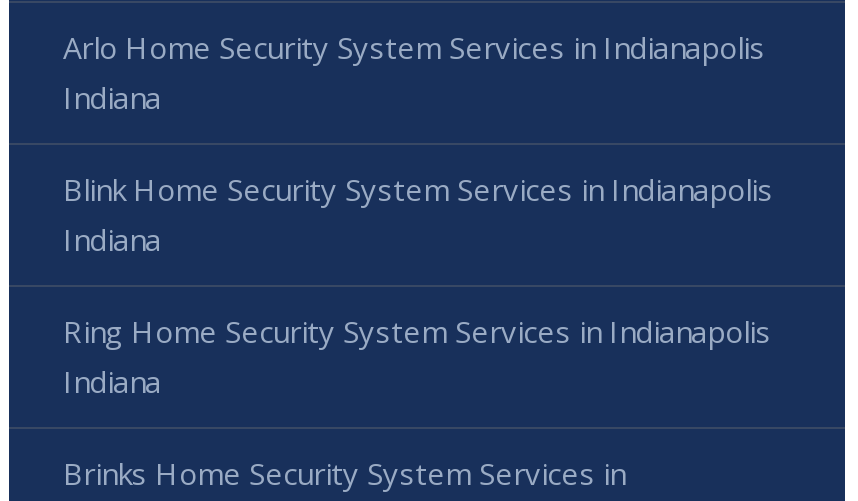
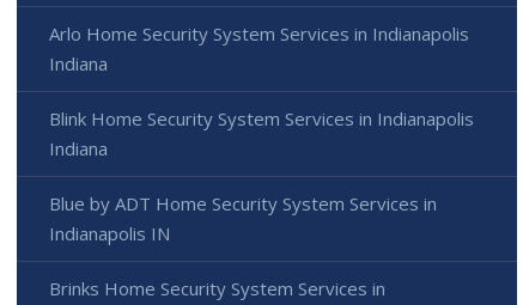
- Ring Home Security System Services in Indianapolis
- Indiana
+ Blue by ADT Home Security System Services in
+ Indianapolis IN
